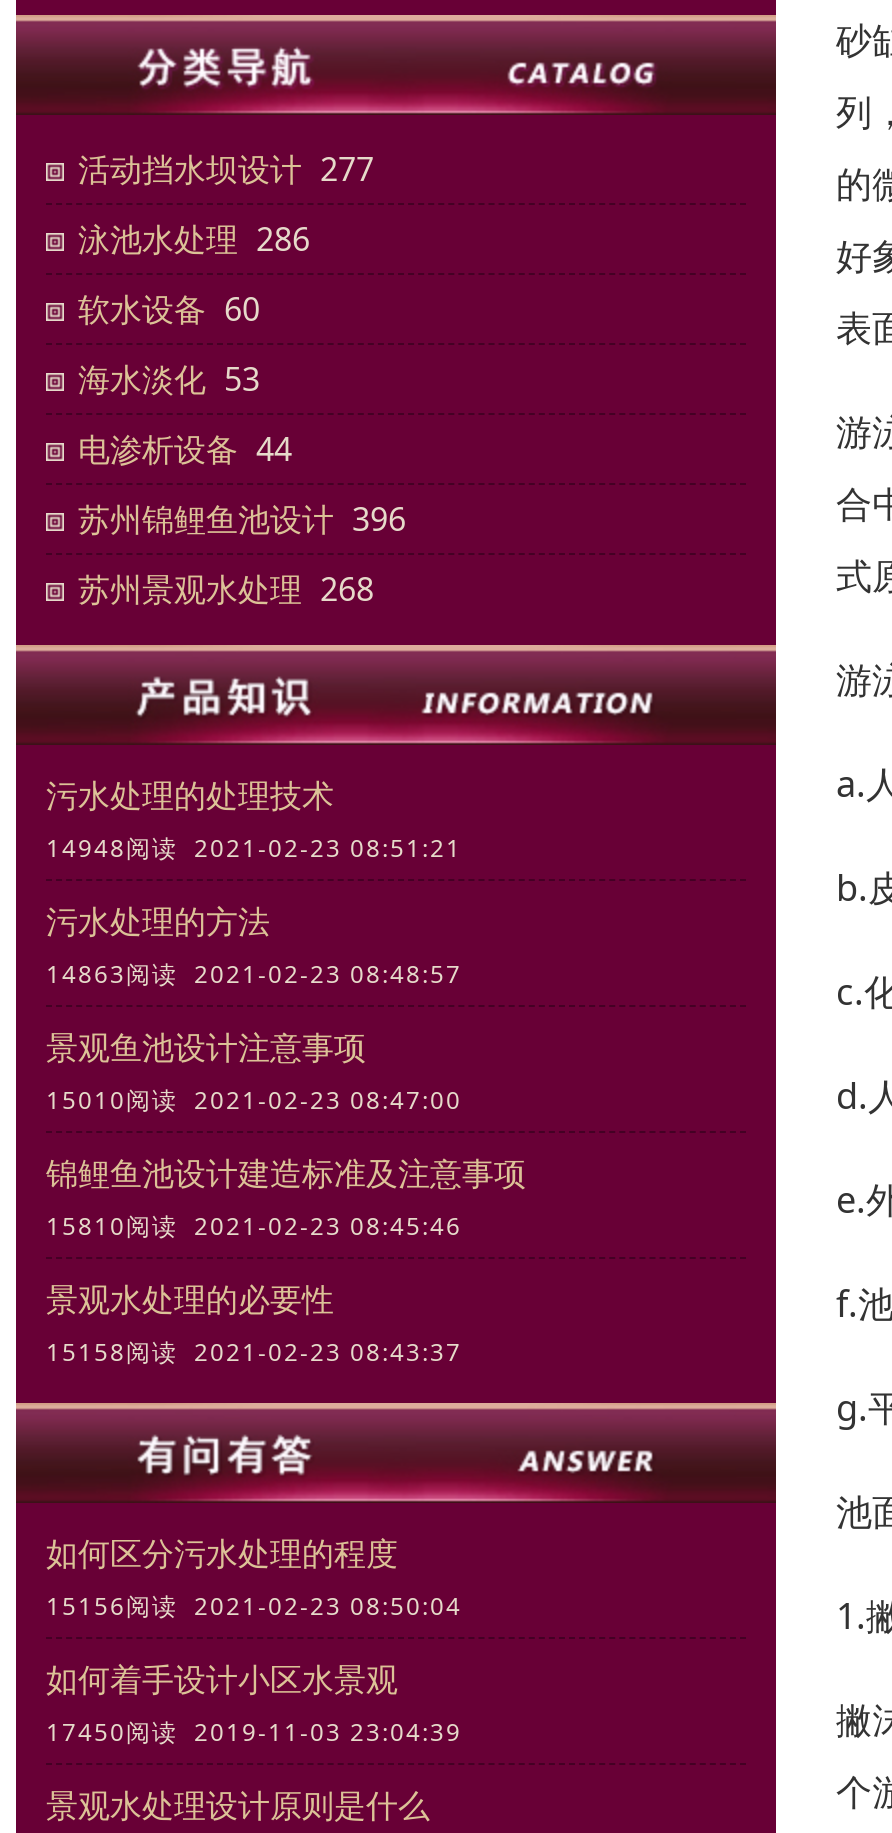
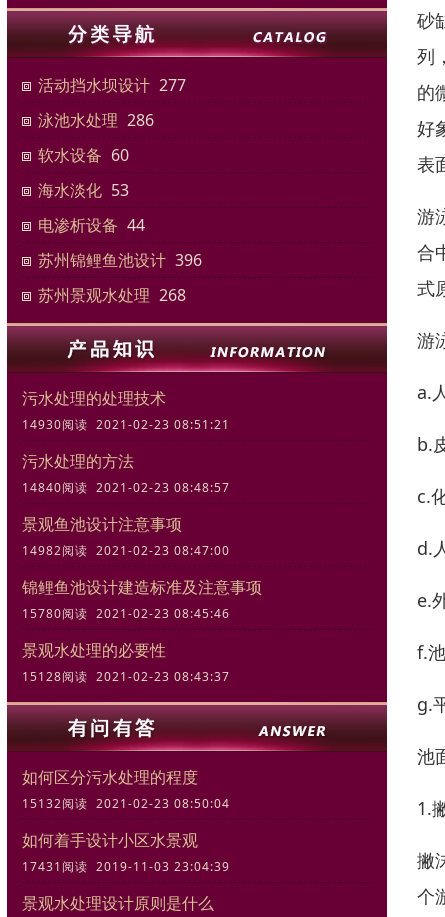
- 14948阅读 2021-02-23 08:51:21
+ 14930阅读 2021-02-23 08:51:21

- 14863阅读 2021-02-23 08:48:57
+ 14840阅读 2021-02-23 08:48:57

- 15010阅读 2021-02-23 08:47:00
+ 14982阅读 2021-02-23 08:47:00

- 15810阅读 2021-02-23 08:45:46
+ 15780阅读 2021-02-23 08:45:46

- 15158阅读 2021-02-23 08:43:37
+ 15128阅读 2021-02-23 08:43:37

- 15156阅读 2021-02-23 08:50:04
+ 15132阅读 2021-02-23 08:50:04

- 17450阅读 2019-11-03 23:04:39
+ 17431阅读 2019-11-03 23:04:39
